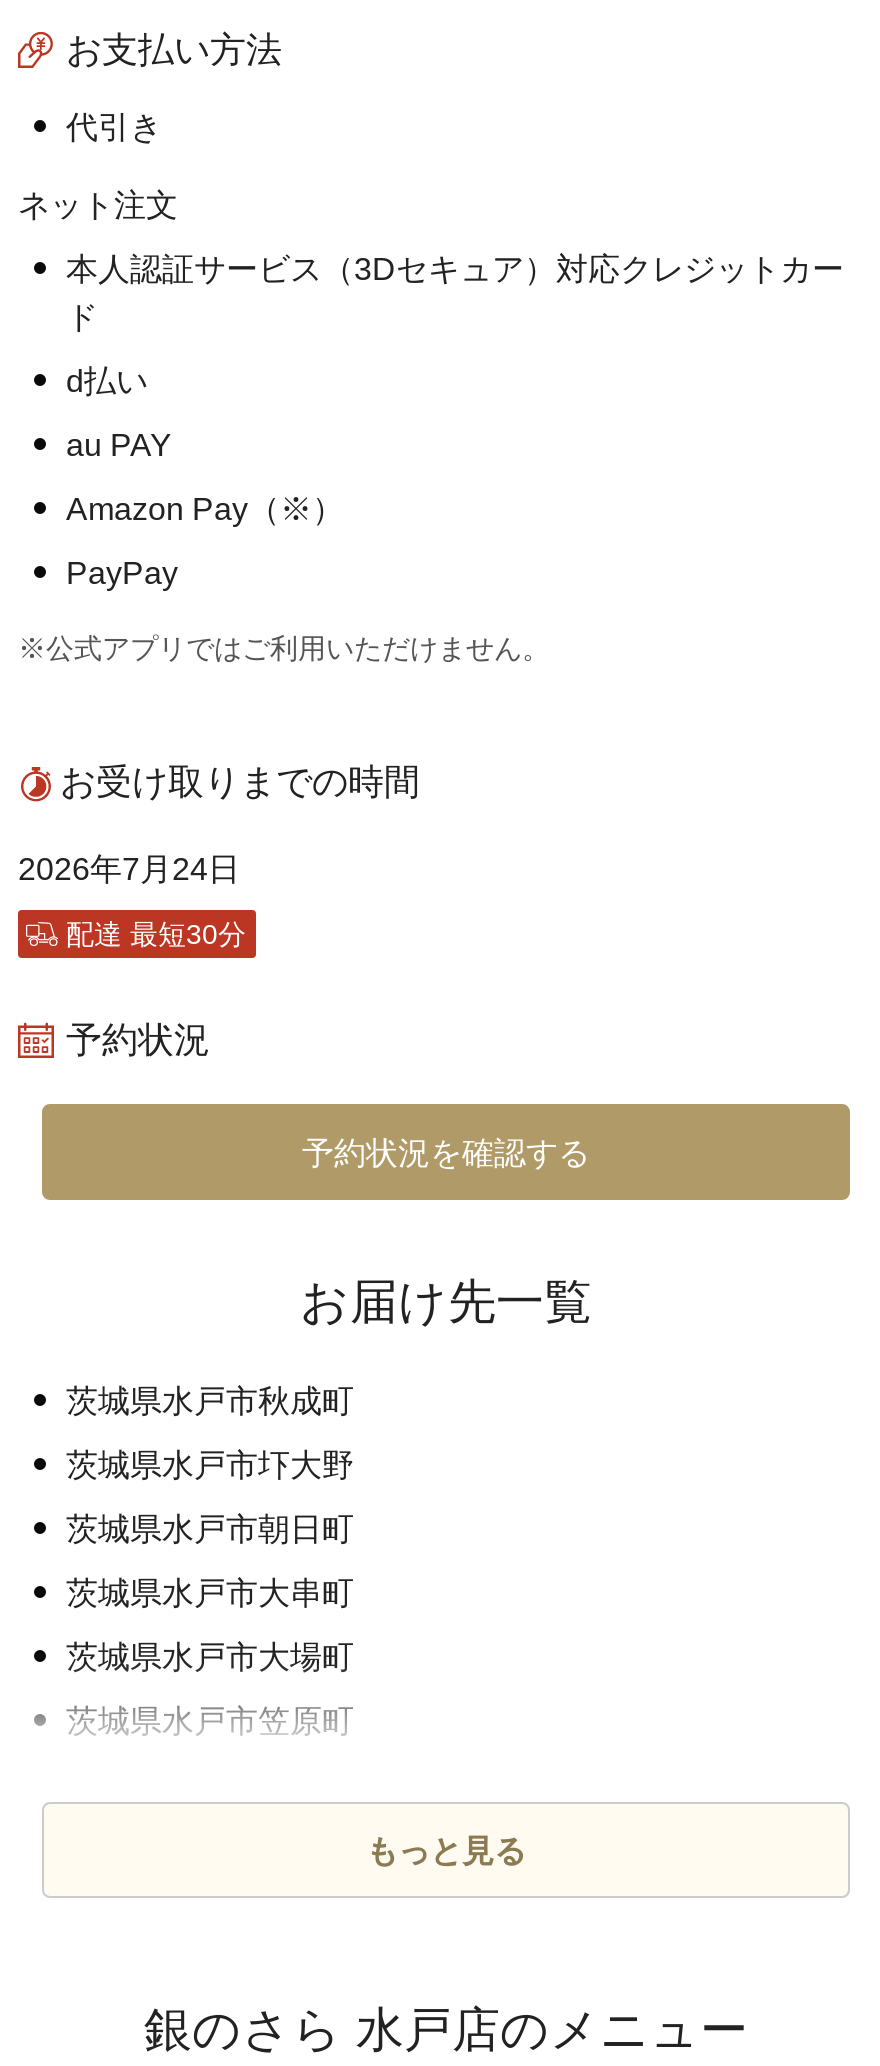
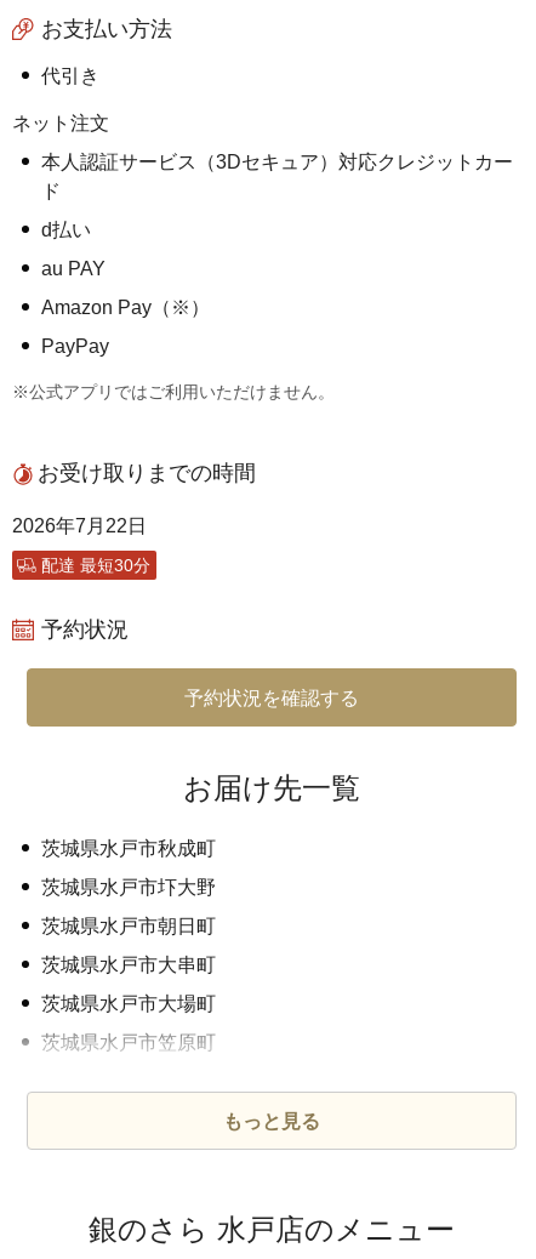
- 2026年7月24日
+ 2026年7月22日
